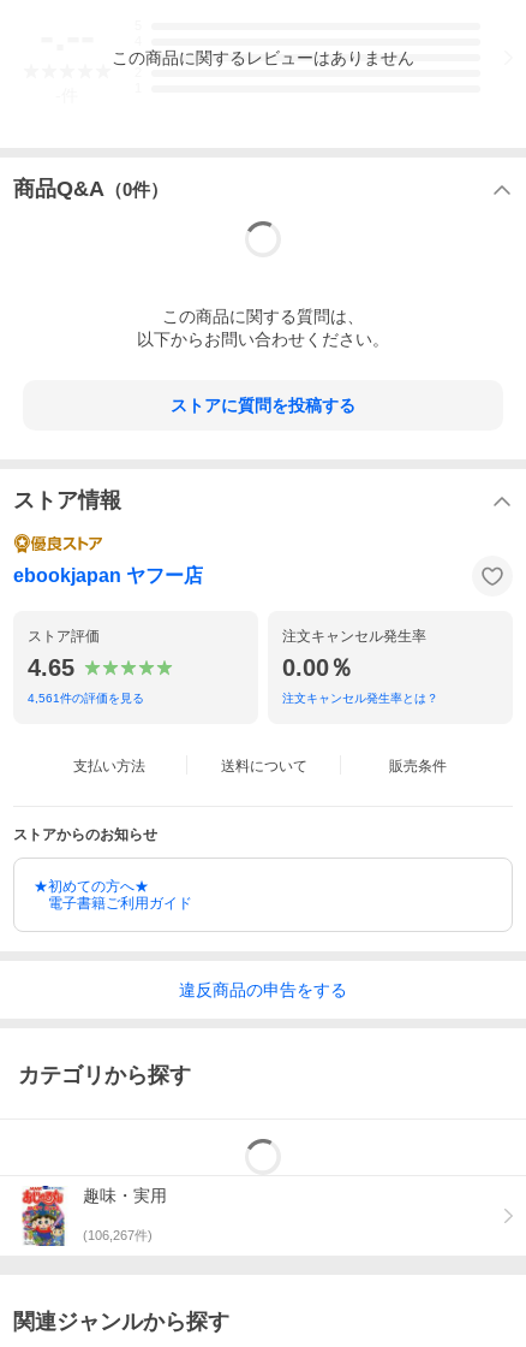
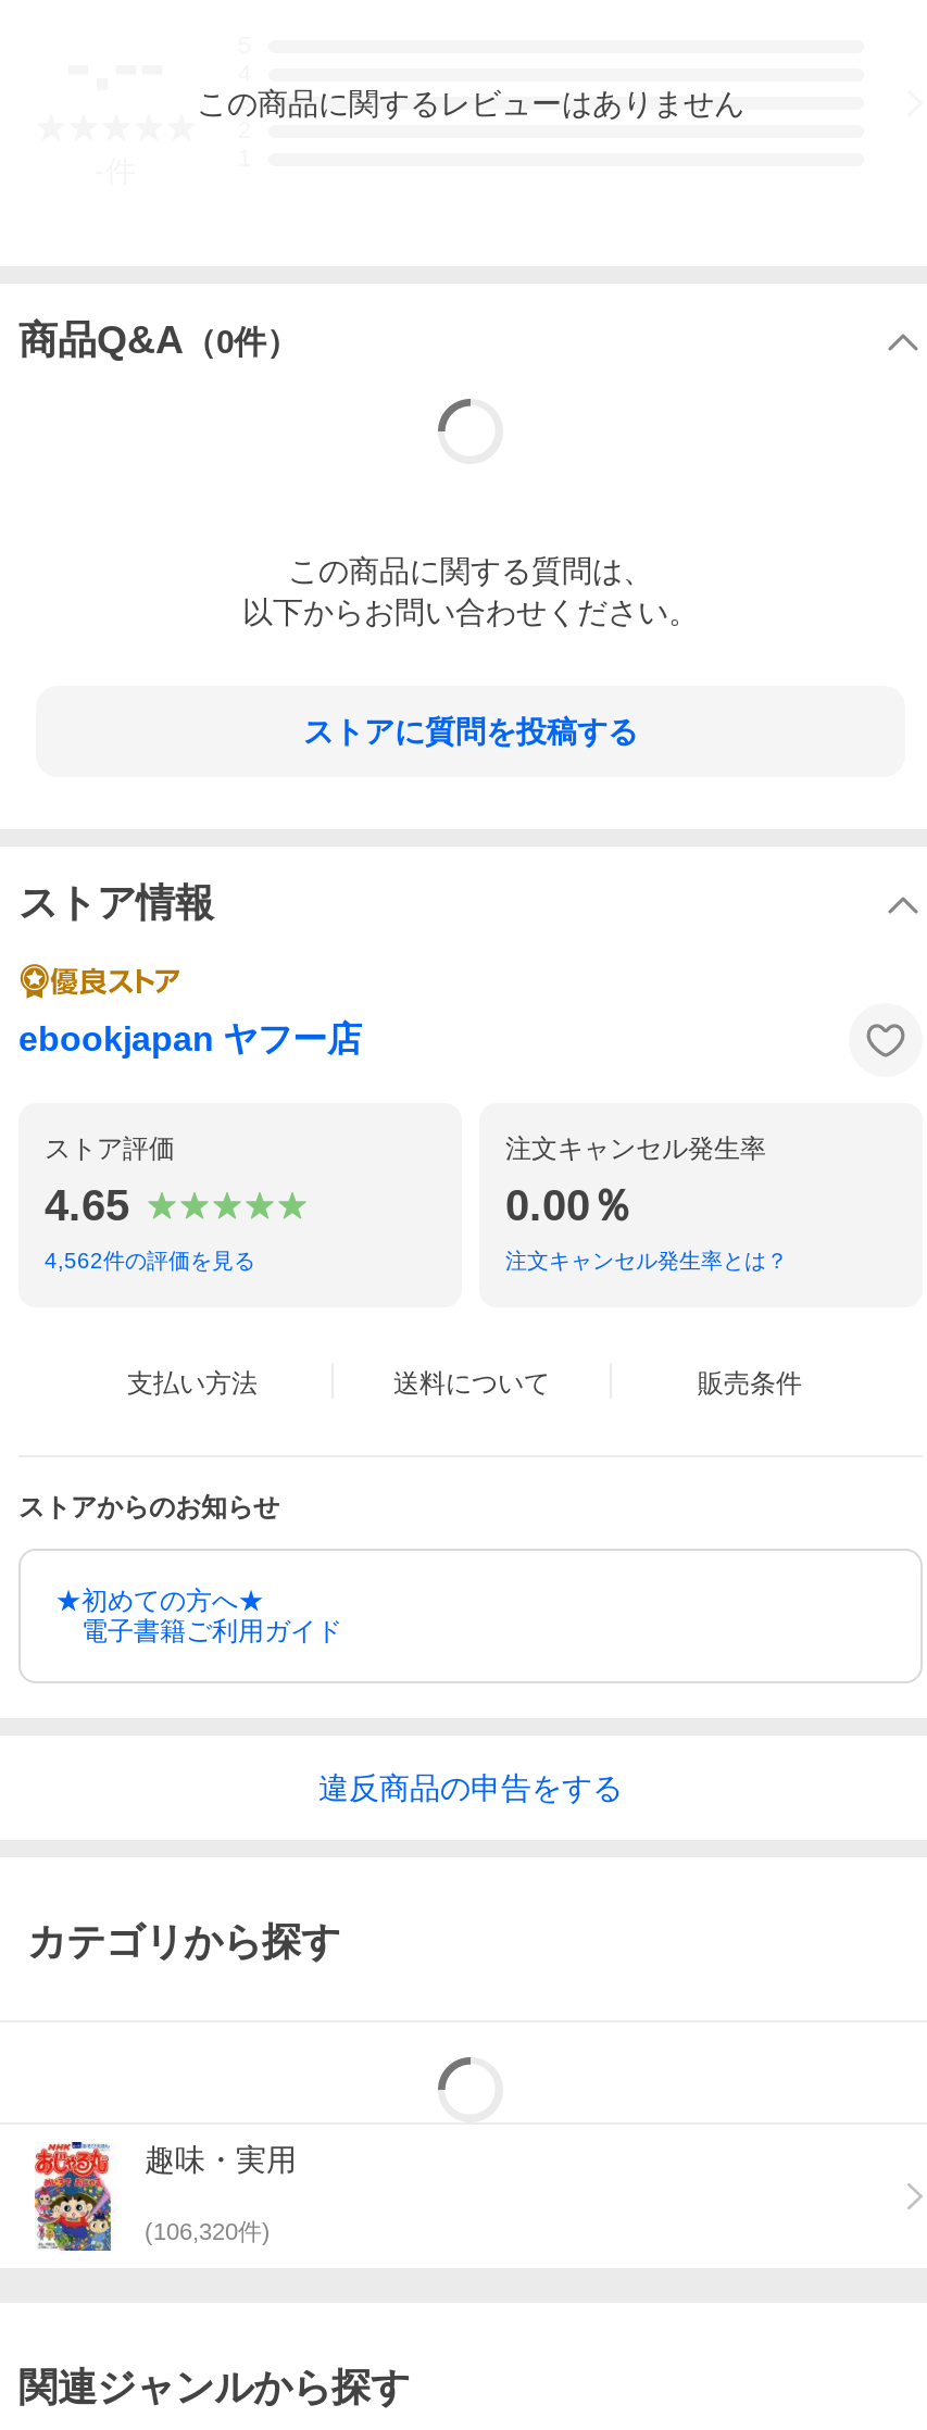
- 4,561件の評価を見る
+ 4,562件の評価を見る

- (106,267件)
+ (106,320件)
